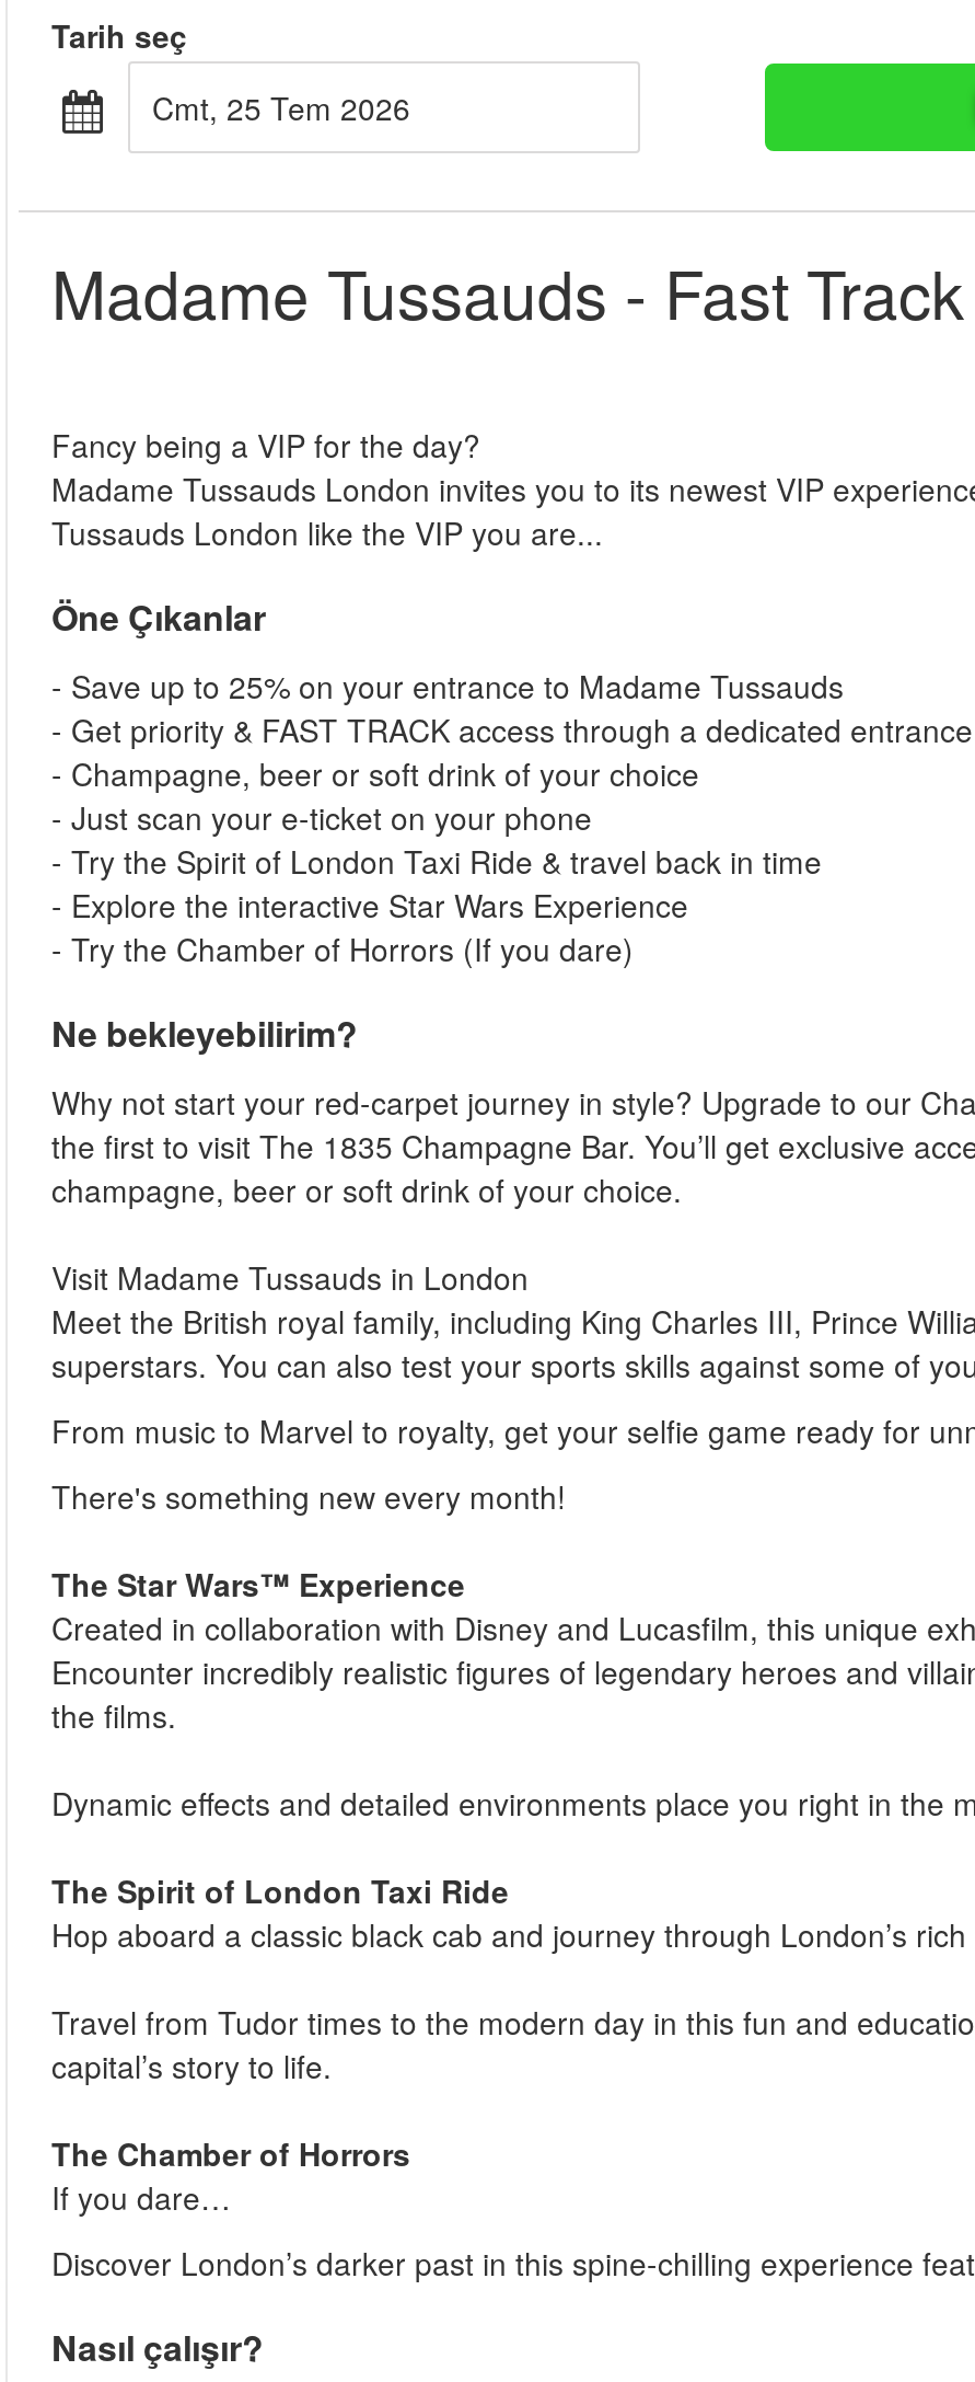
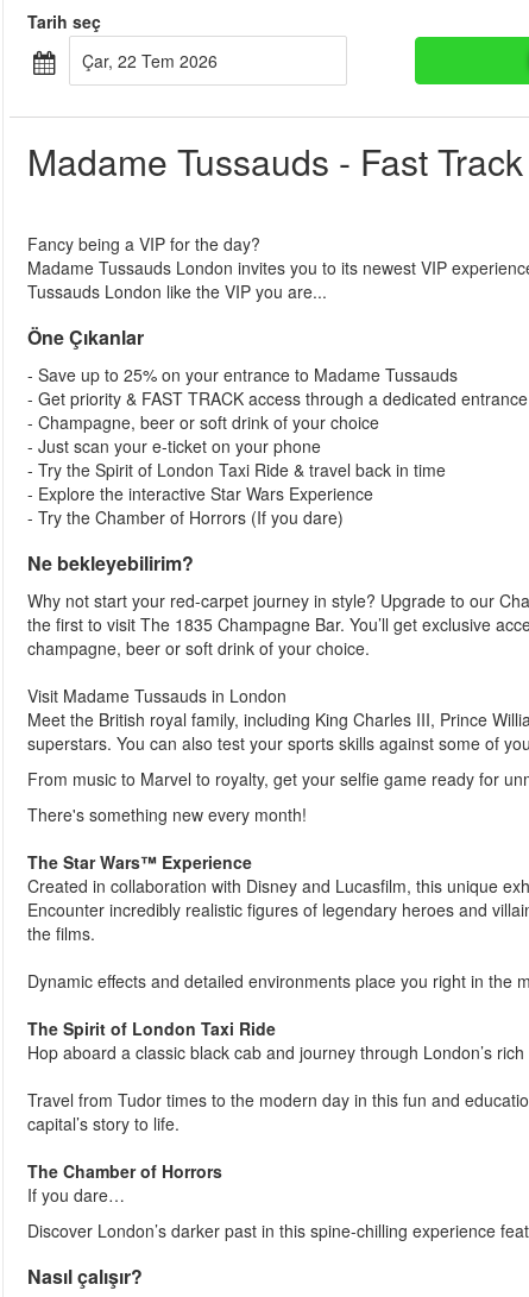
- Cmt, 25 Tem 2026
+ Çar, 22 Tem 2026
